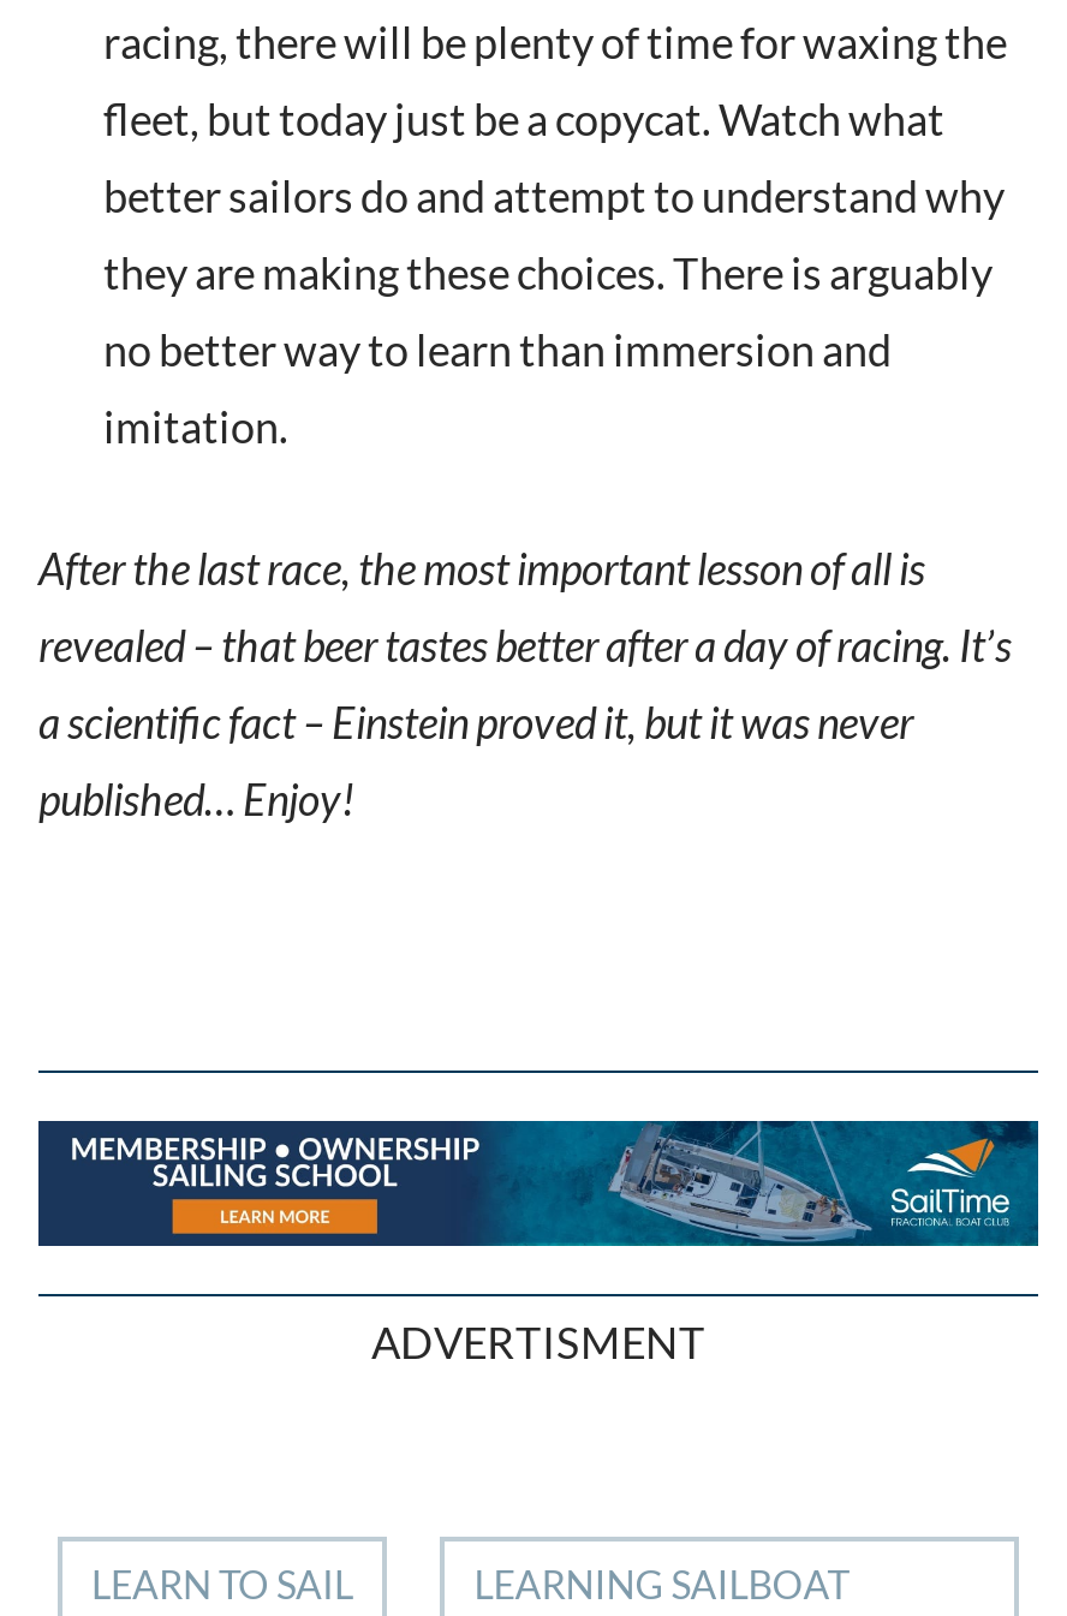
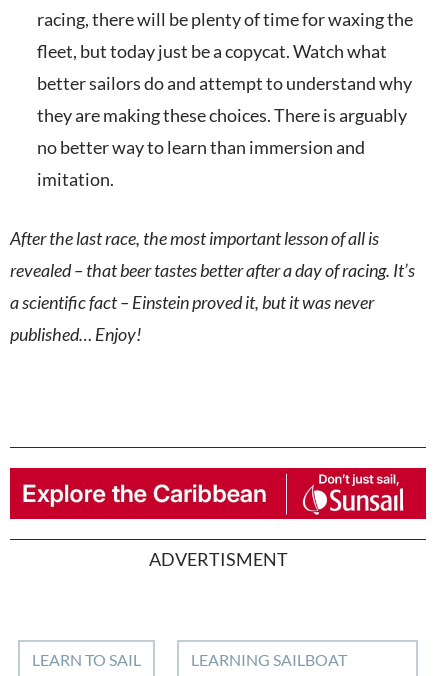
- [image]
+ [image]
